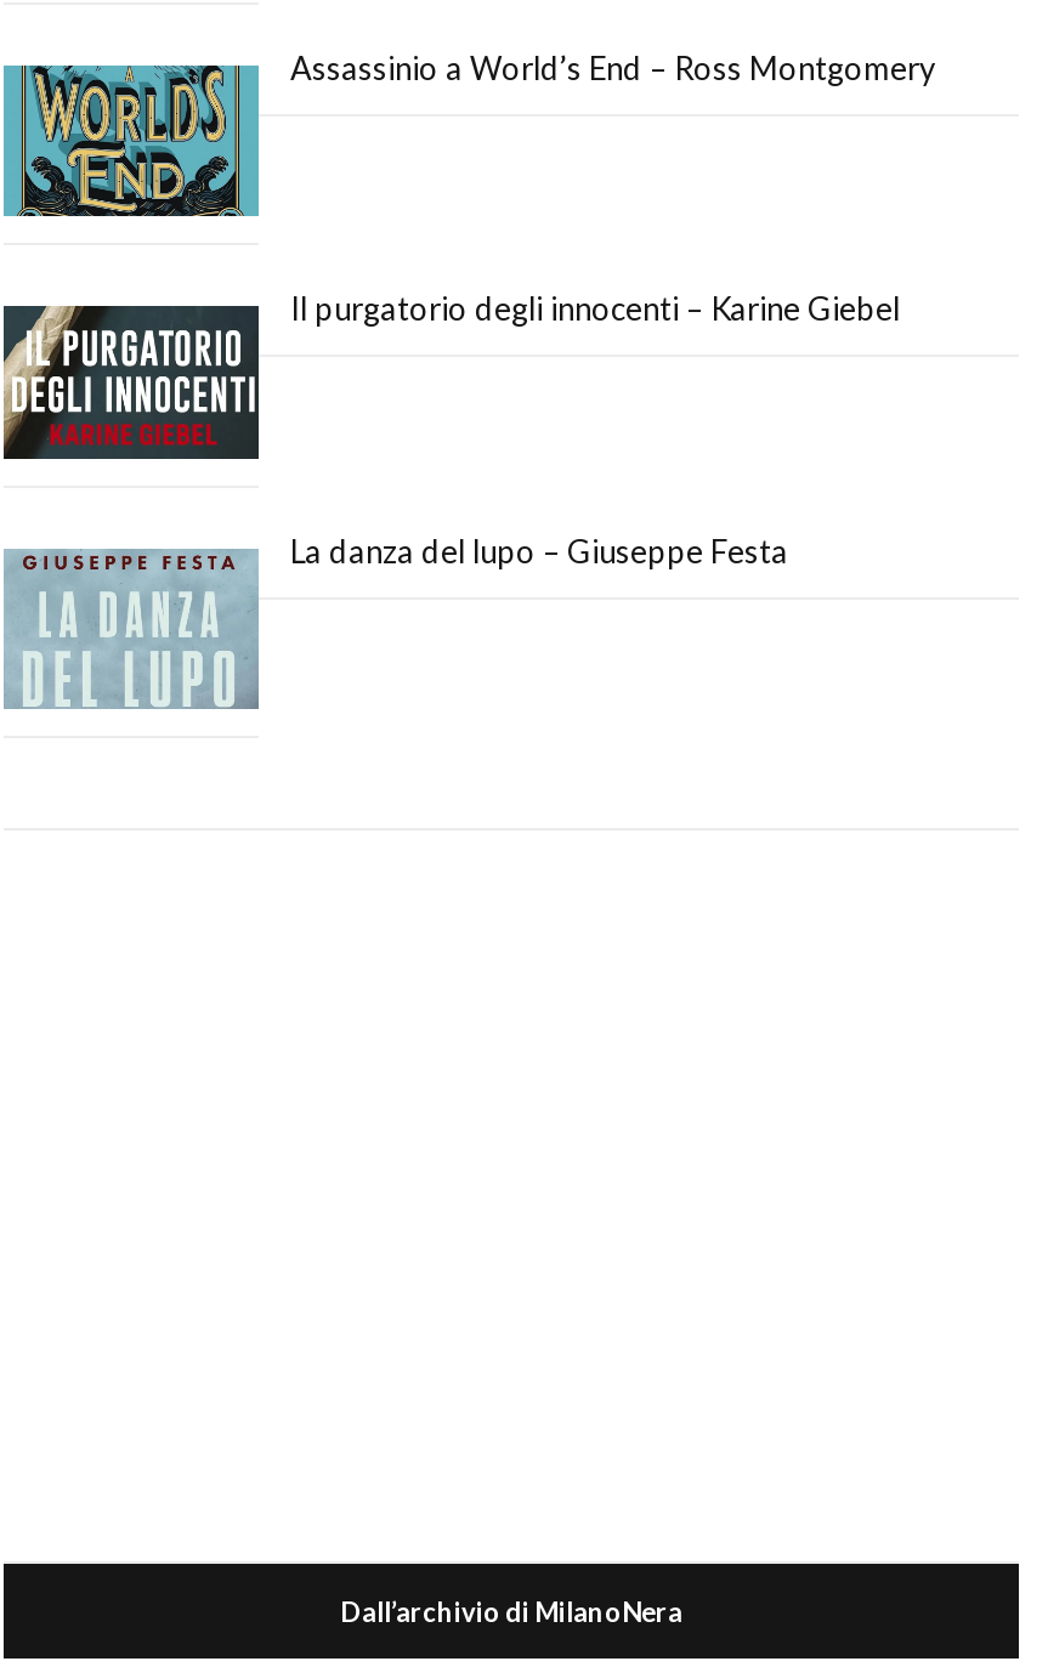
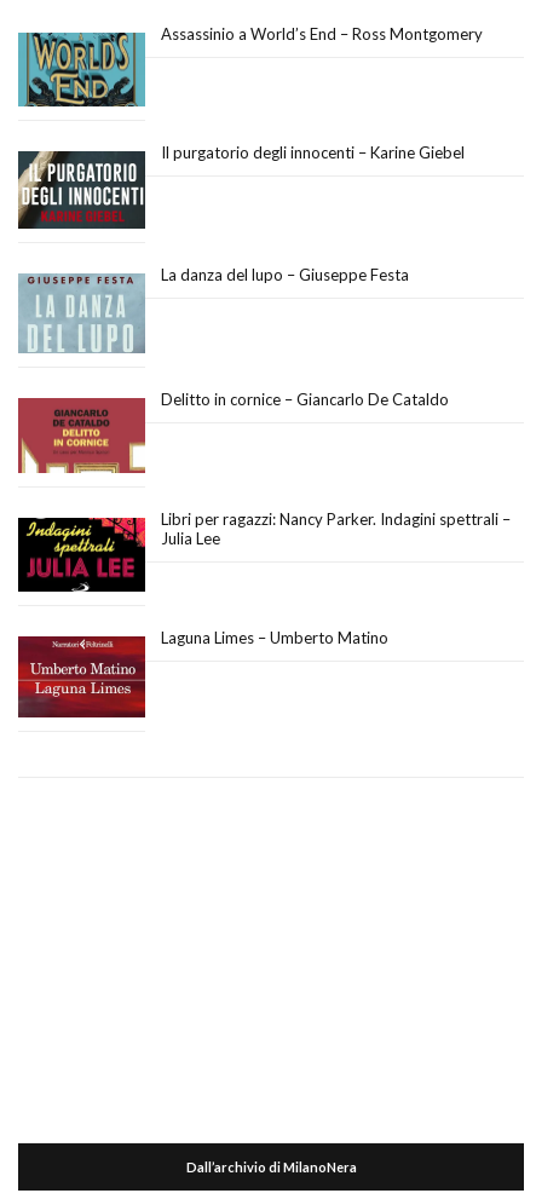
+ [image]
+ Delitto in cornice – Giancarlo De Cataldo

+ [image]
+ Libri per ragazzi: Nancy Parker. Indagini spettrali –
+ Julia Lee

+ [image]
+ Laguna Limes – Umberto Matino
